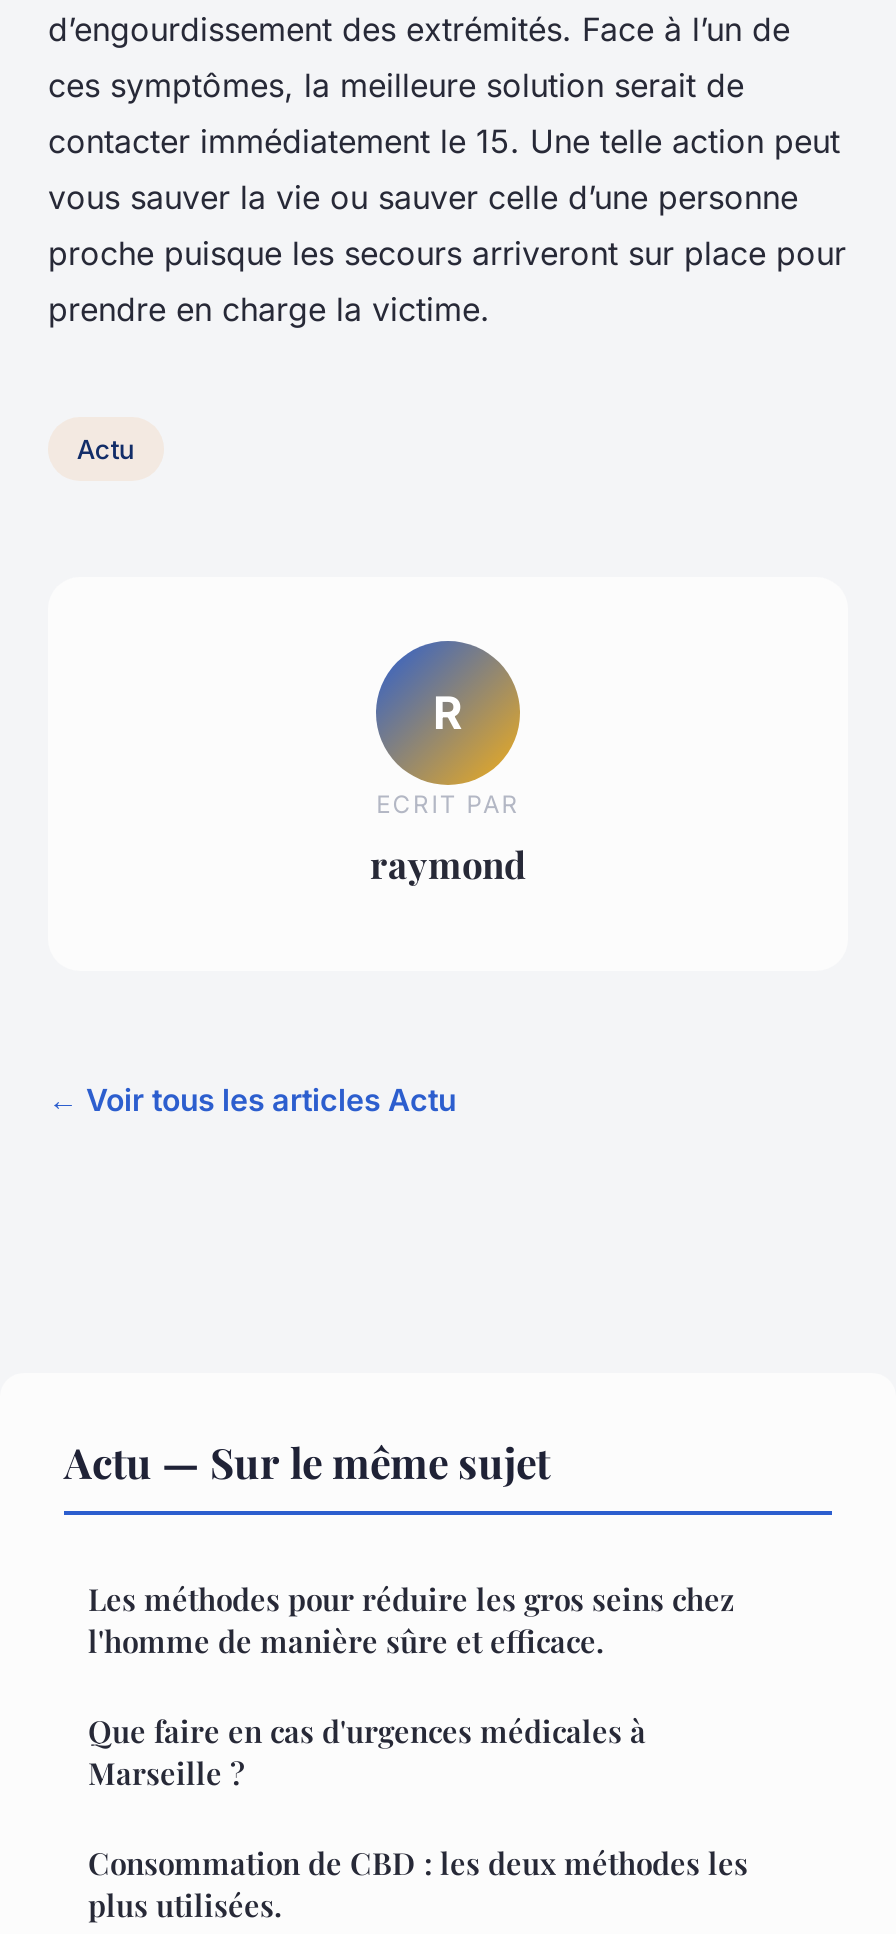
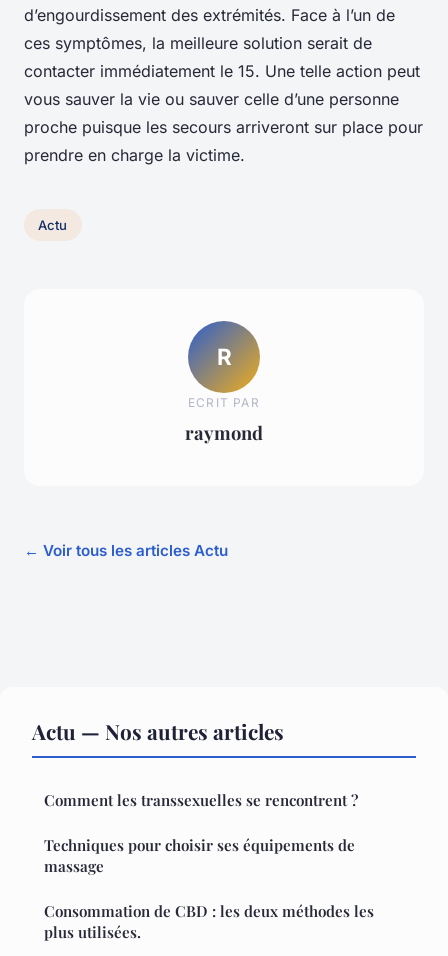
- Actu — Sur le même sujet
+ Actu — Nos autres articles

- Les méthodes pour réduire les gros seins chez
- l'homme de manière sûre et efficace.
+ Comment les transsexuelles se rencontrent ?

- Que faire en cas d'urgences médicales à
- Marseille ?
+ Techniques pour choisir ses équipements de
+ massage
